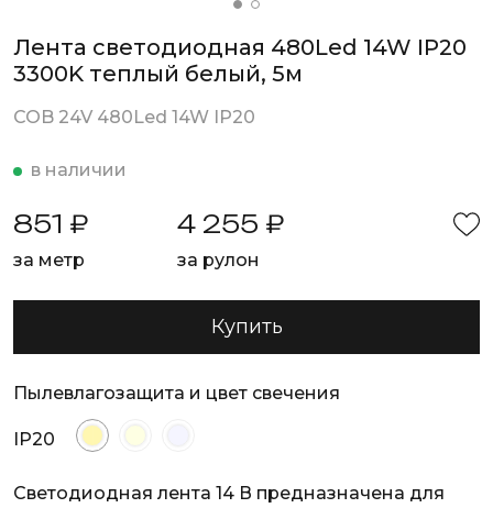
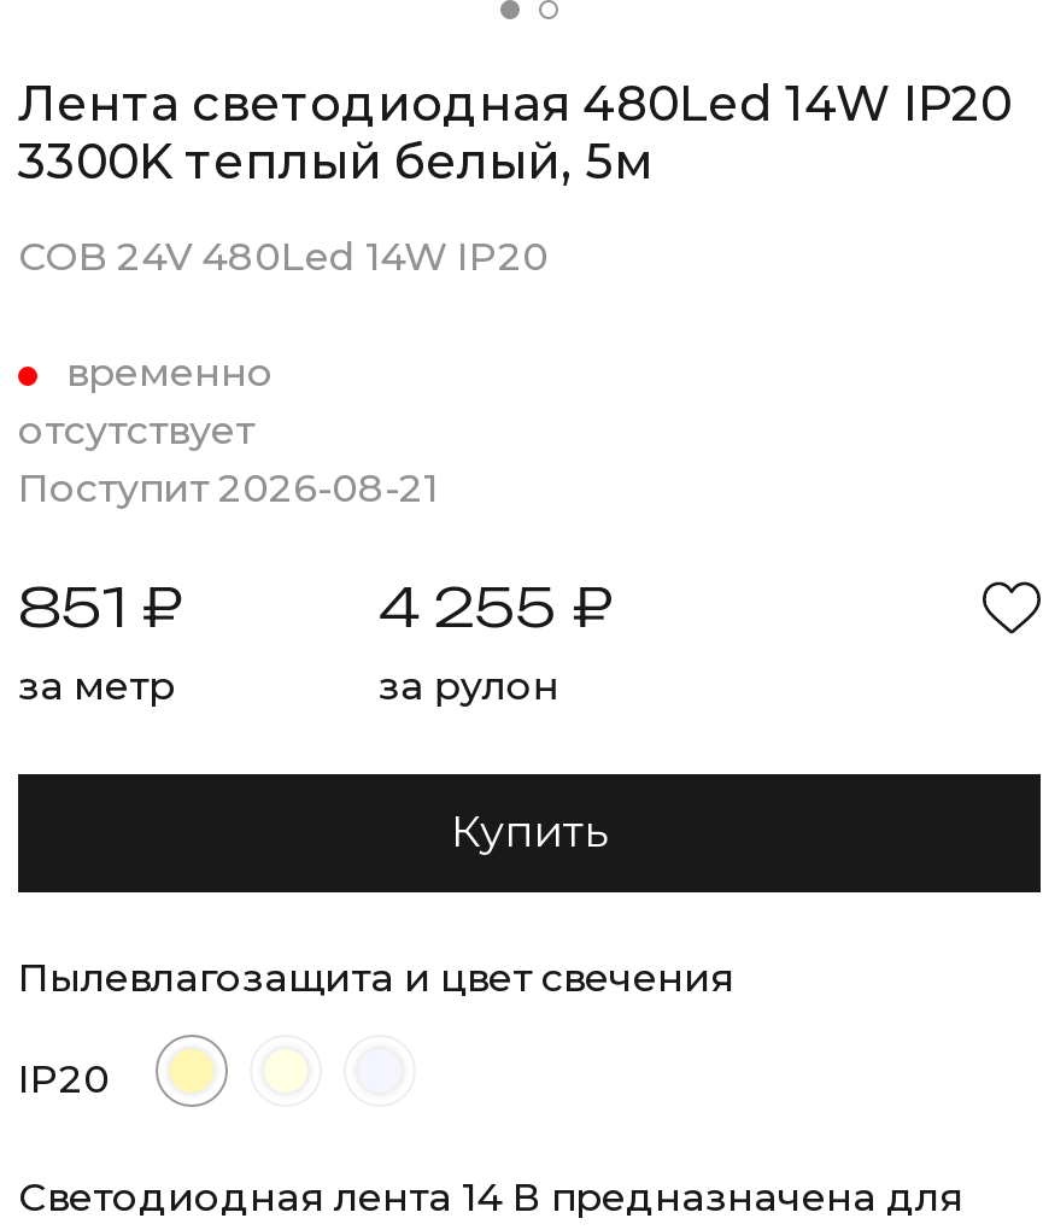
- в наличии
+ временно
+ отсутствует
+ Поступит 2026-08-21
